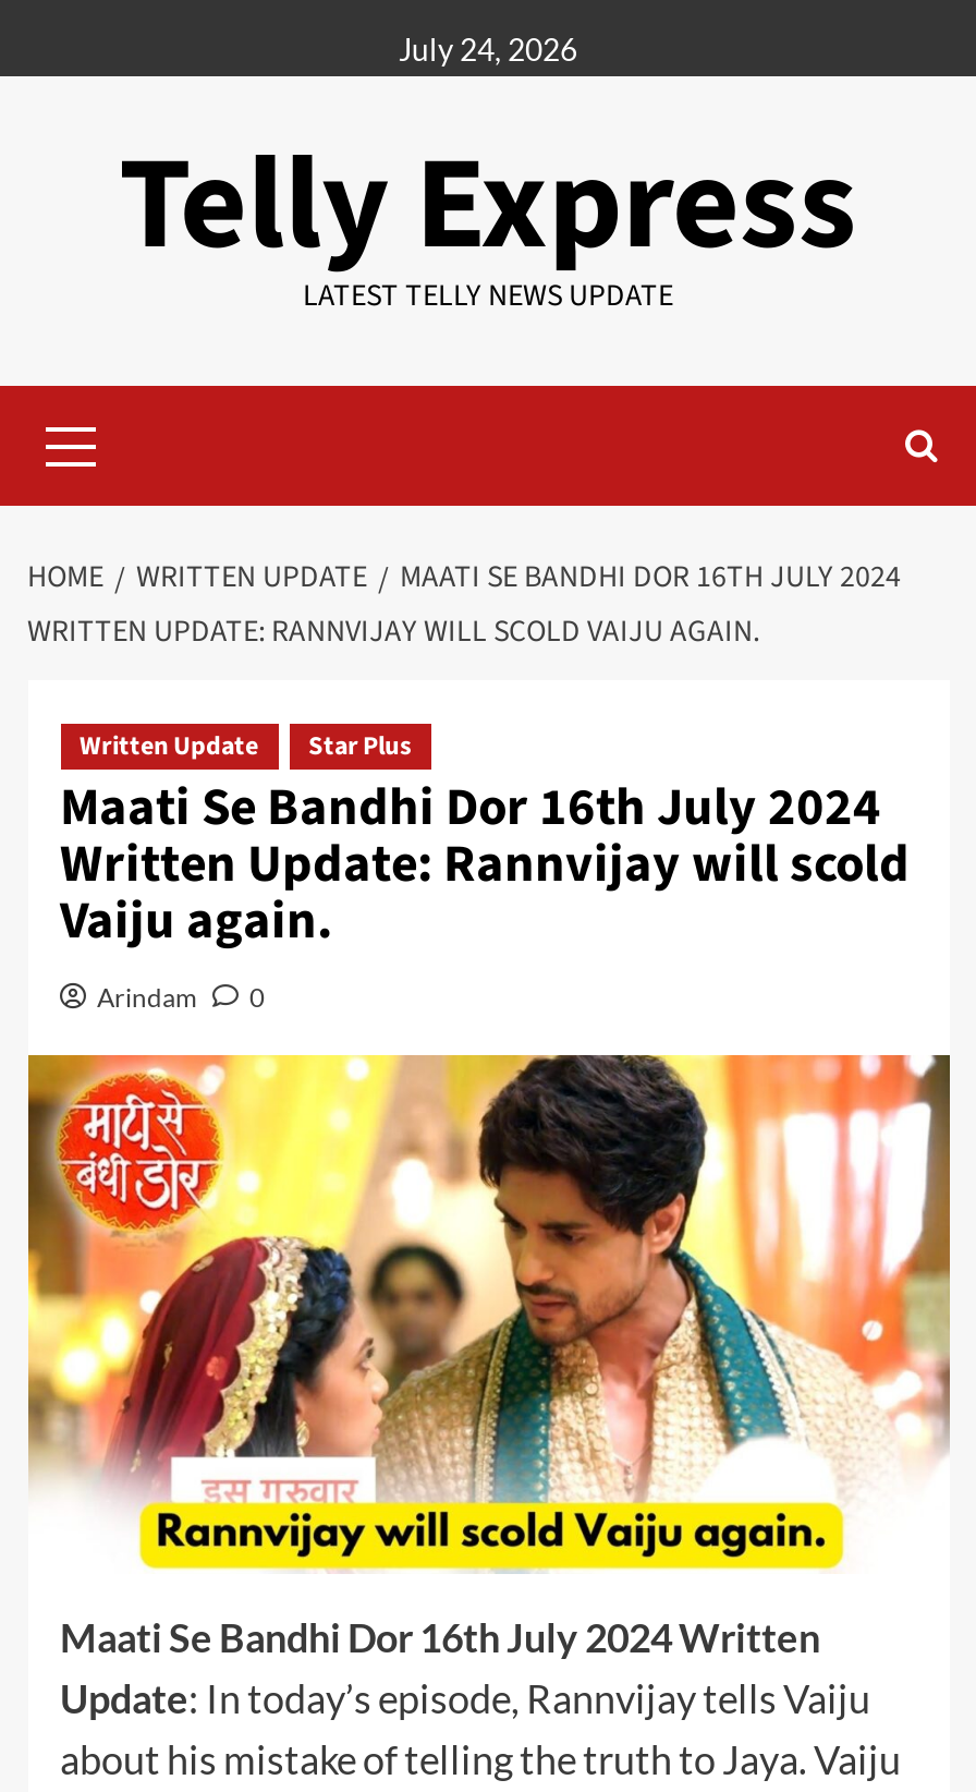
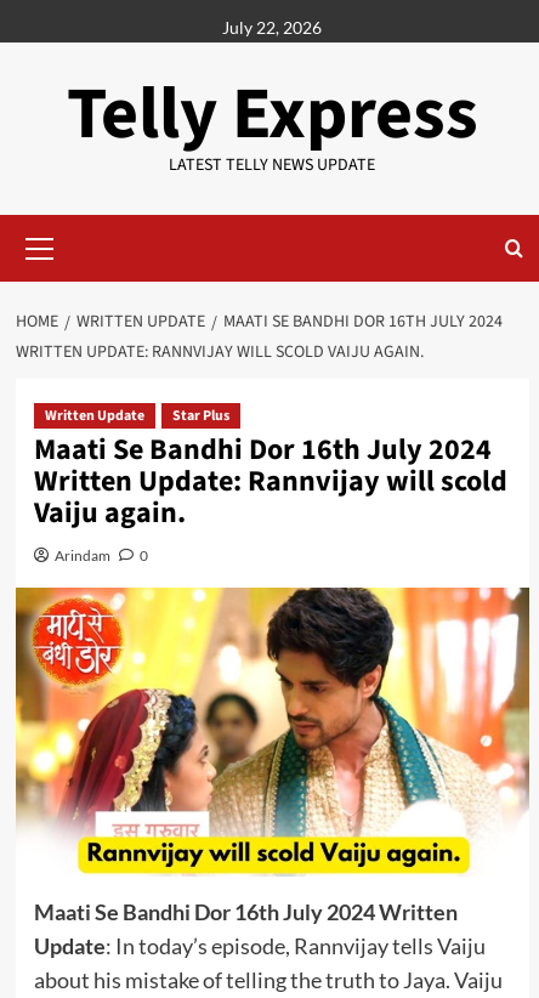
- July 24, 2026
+ July 22, 2026
